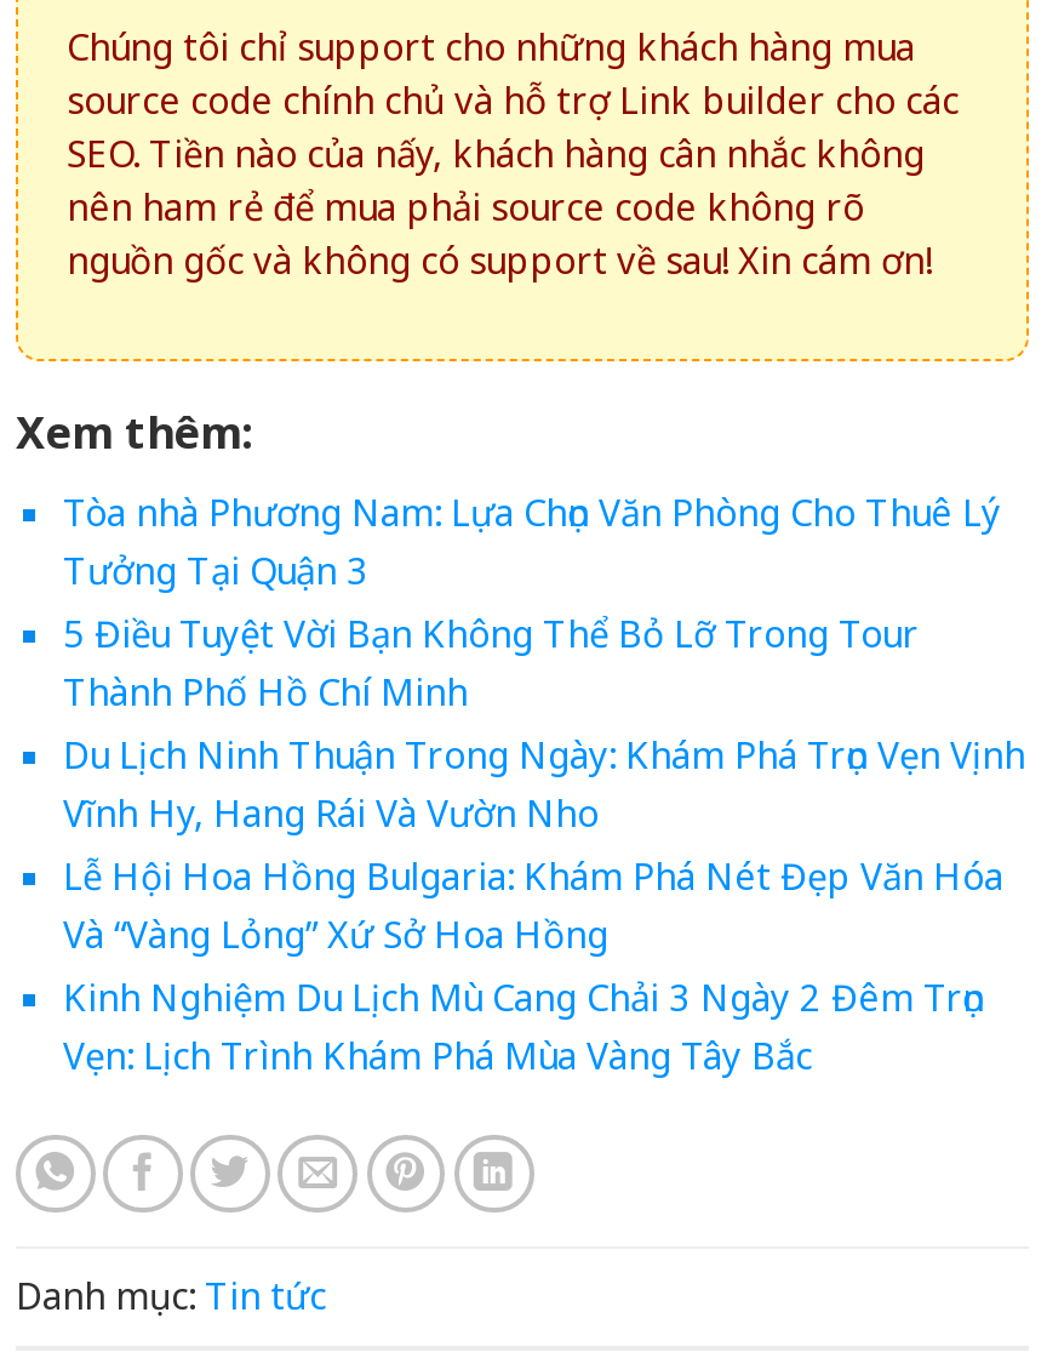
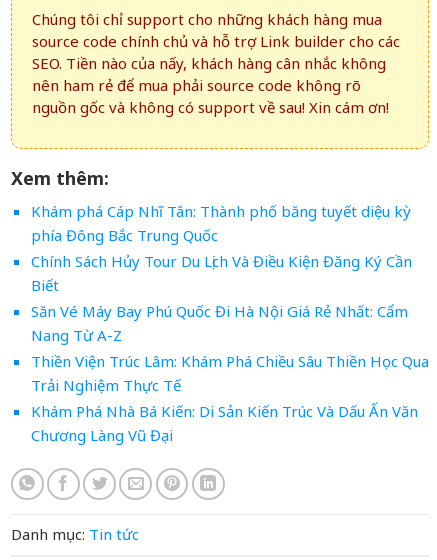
- Tòa nhà Phương Nam: Lựa Chọn Văn Phòng Cho Thuê Lý
- Tưởng Tại Quận 3
- 5 Điều Tuyệt Vời Bạn Không Thể Bỏ Lỡ Trong Tour
- Thành Phố Hồ Chí Minh
- Du Lịch Ninh Thuận Trong Ngày: Khám Phá Trọn Vẹn Vịnh
- Vĩnh Hy, Hang Rái Và Vườn Nho
- Lễ Hội Hoa Hồng Bulgaria: Khám Phá Nét Đẹp Văn Hóa
- Và “Vàng Lỏng” Xứ Sở Hoa Hồng
- Kinh Nghiệm Du Lịch Mù Cang Chải 3 Ngày 2 Đêm Trọn
- Vẹn: Lịch Trình Khám Phá Mùa Vàng Tây Bắc
+ Khám phá Cáp Nhĩ Tân: Thành phố băng tuyết diệu kỳ
+ phía Đông Bắc Trung Quốc
+ Chính Sách Hủy Tour Du Lịch Và Điều Kiện Đăng Ký Cần
+ Biết
+ Săn Vé Máy Bay Phú Quốc Đi Hà Nội Giá Rẻ Nhất: Cẩm
+ Nang Từ A-Z
+ Thiền Viện Trúc Lâm: Khám Phá Chiều Sâu Thiền Học Qua
+ Trải Nghiệm Thực Tế
+ Khám Phá Nhà Bá Kiến: Di Sản Kiến Trúc Và Dấu Ấn Văn
+ Chương Làng Vũ Đại
